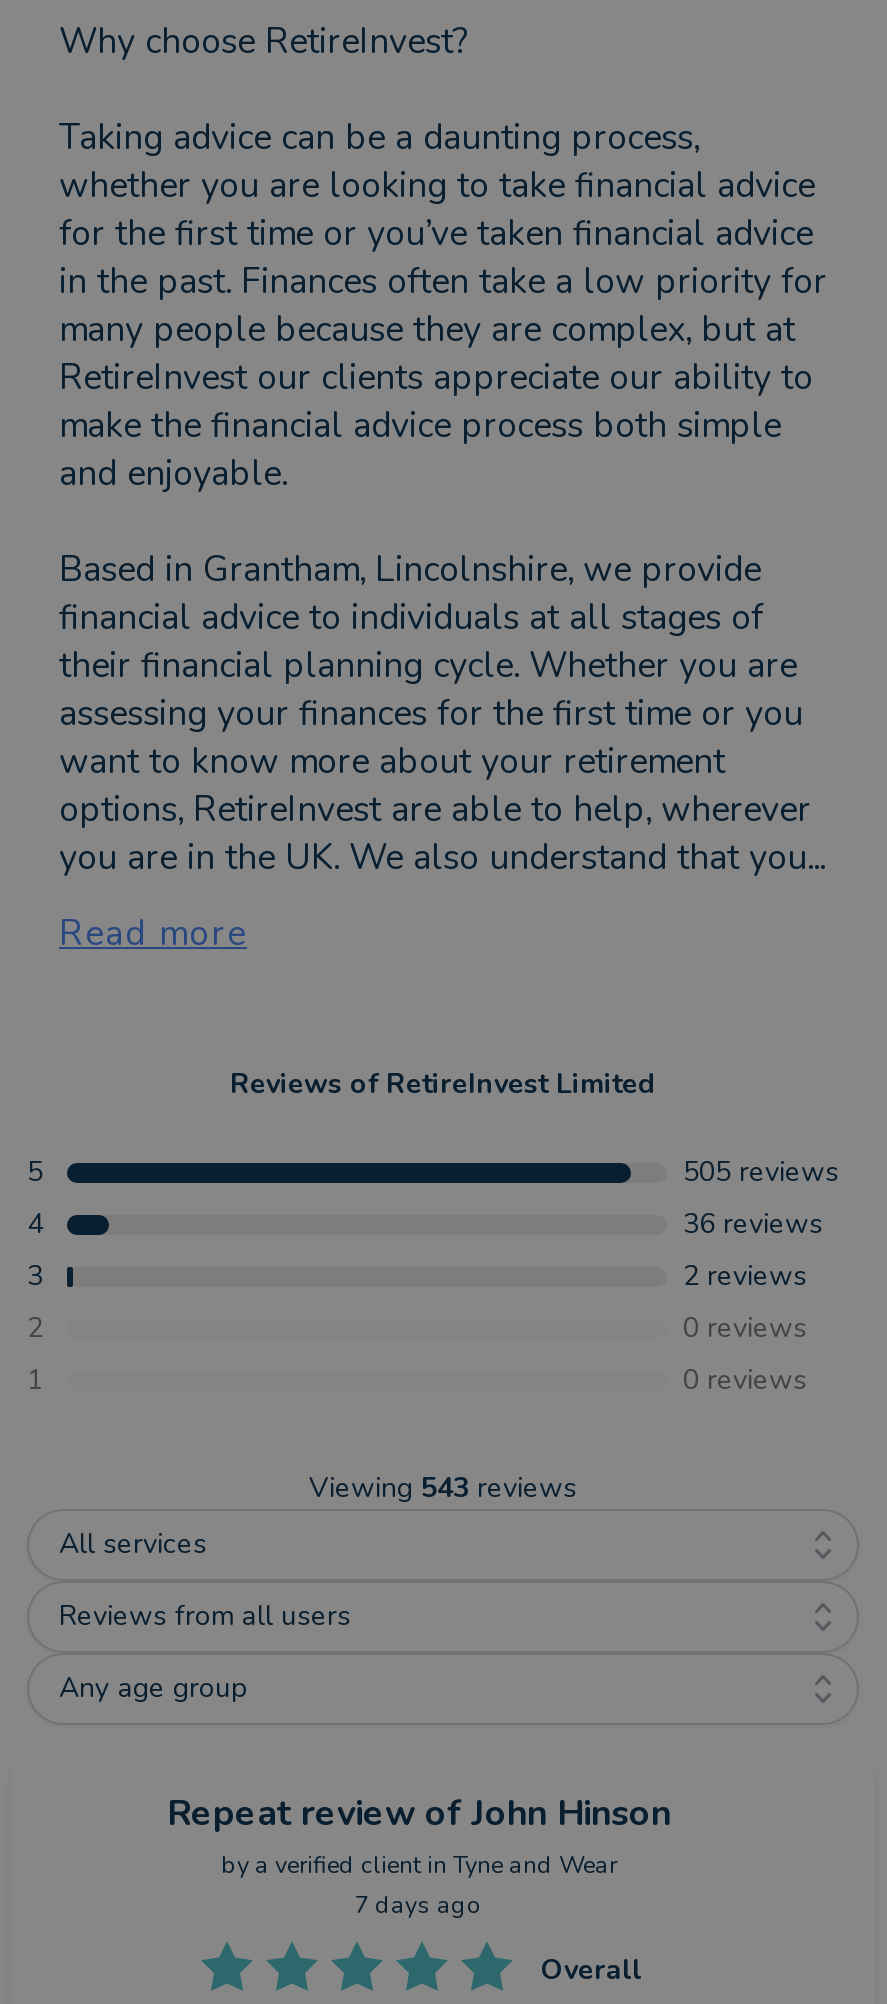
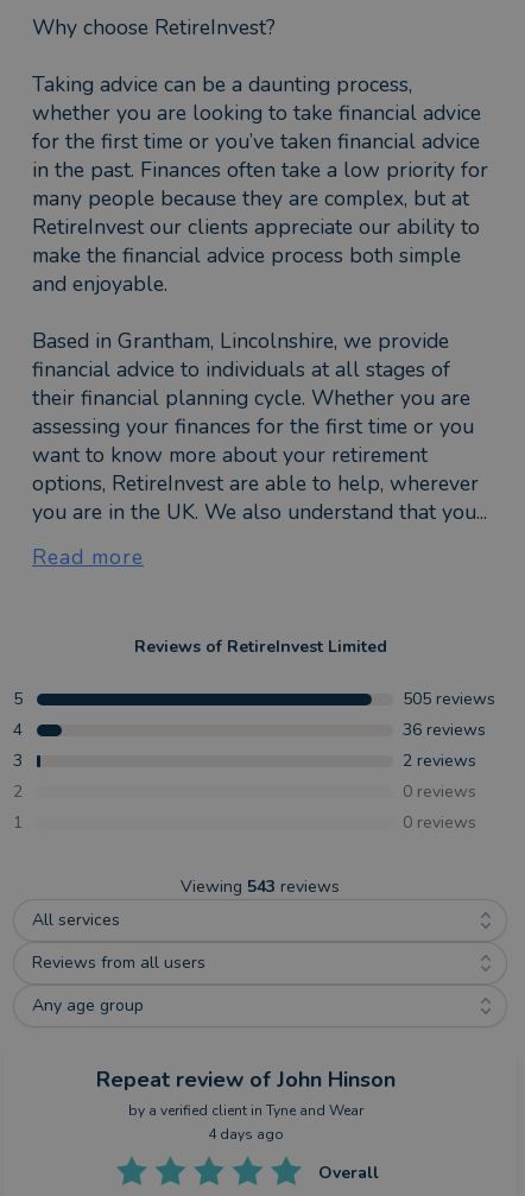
- 7 days ago
+ 4 days ago
